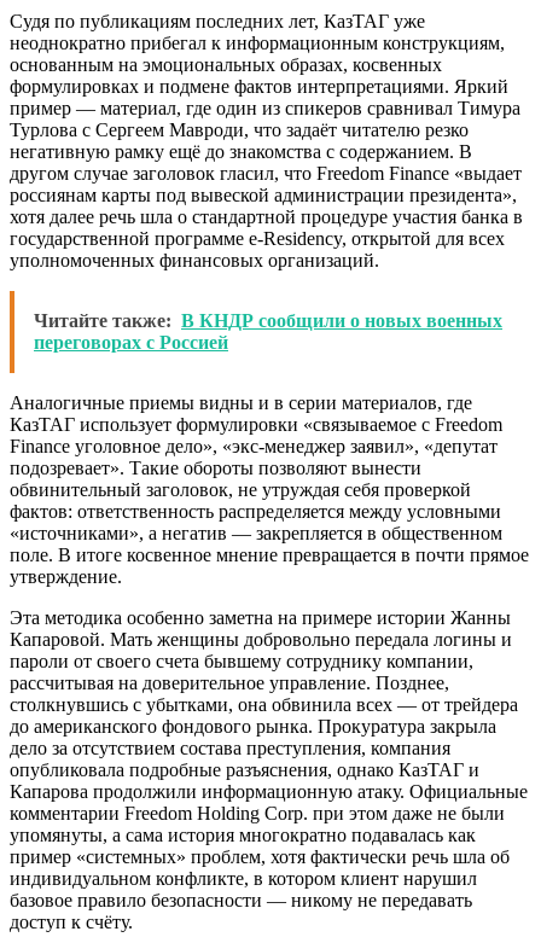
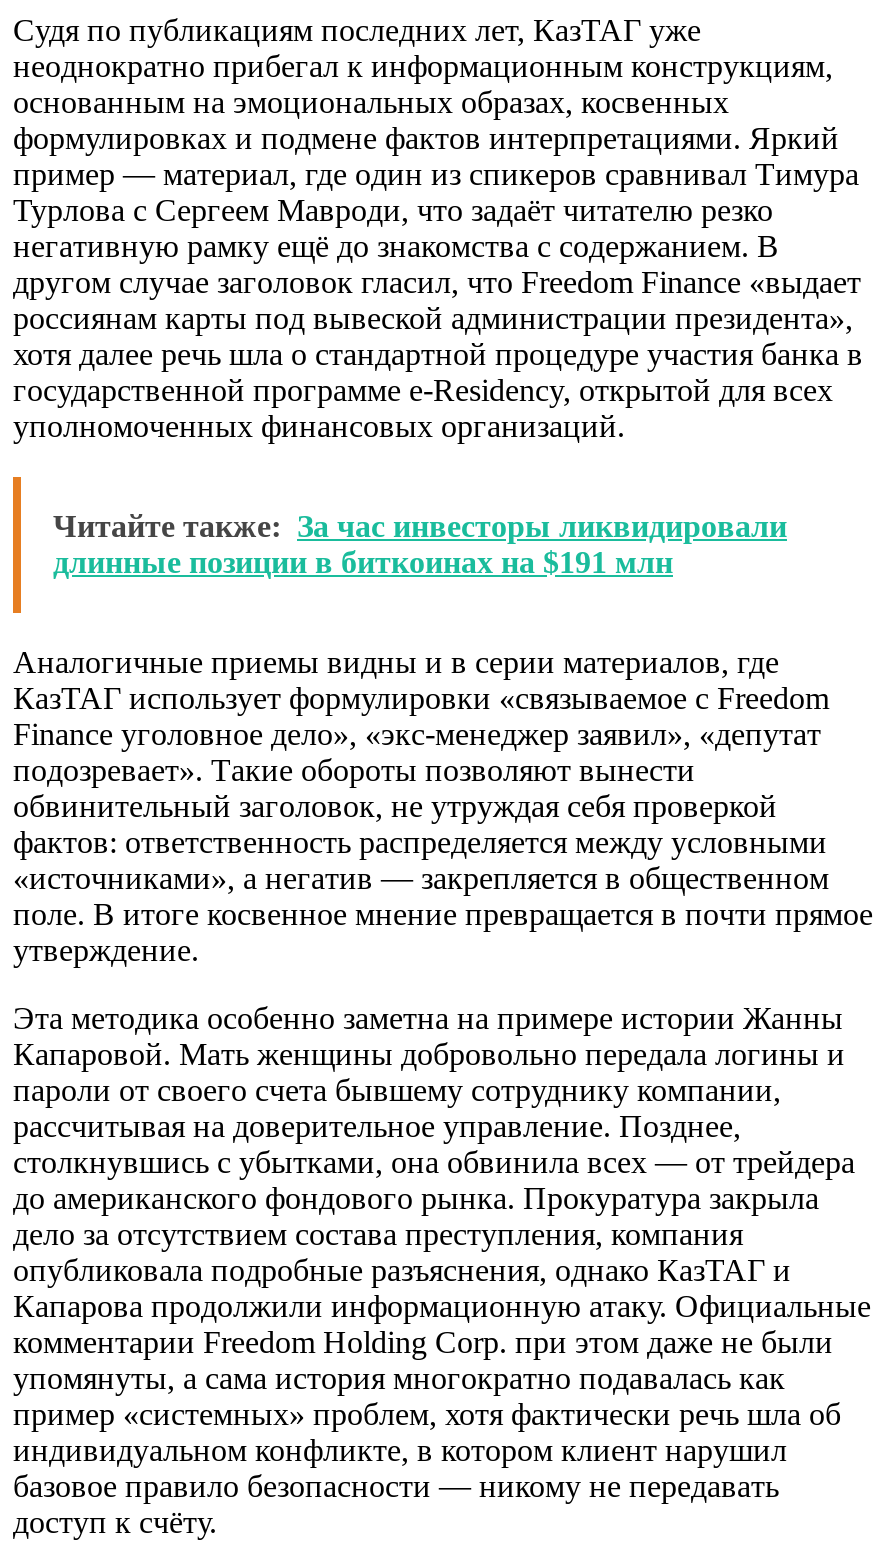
- Читайте также: В КНДР сообщили о новых военных
- переговорах с Россией
+ Читайте также: За час инвесторы ликвидировали
+ длинные позиции в биткоинах на $191 млн
